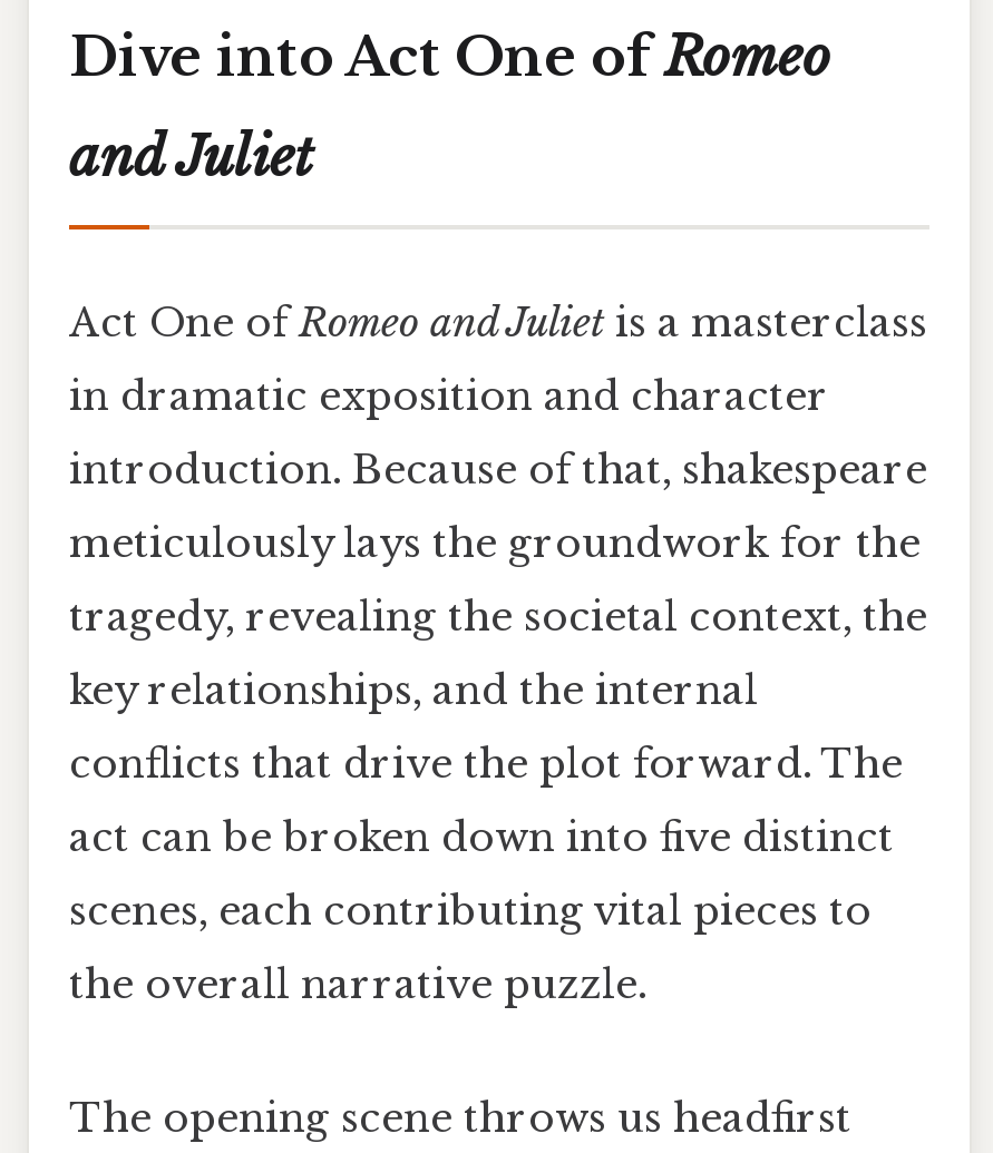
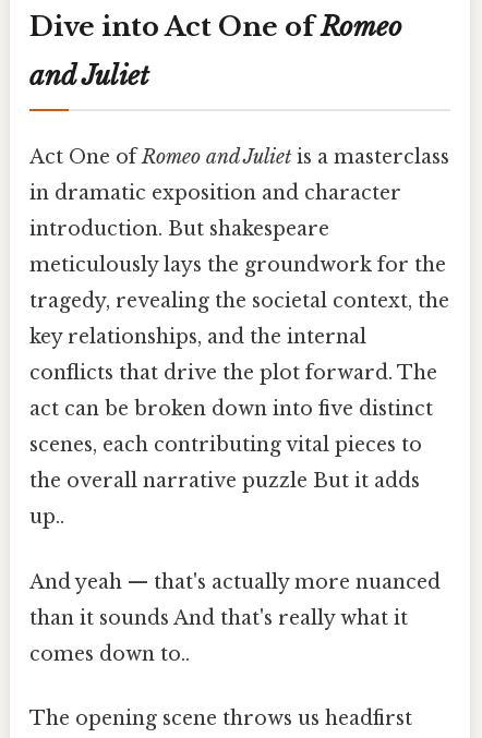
- introduction. Because of that, shakespeare
+ introduction. But shakespeare

- the overall narrative puzzle.
+ the overall narrative puzzle But it adds
+ up..
+ And yeah — that's actually more nuanced
+ than it sounds And that's really what it
+ comes down to..
